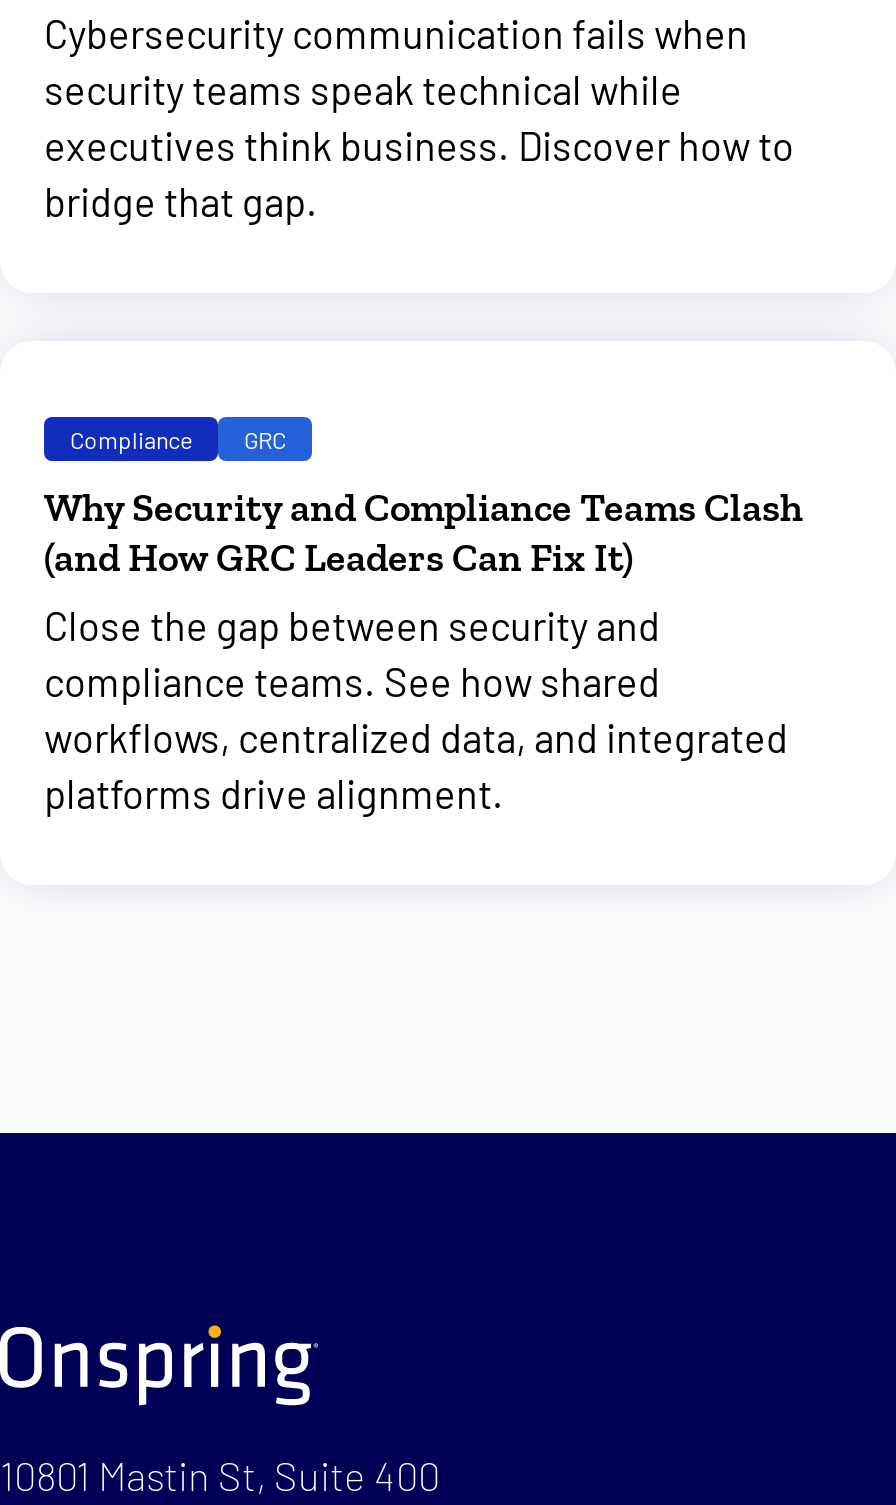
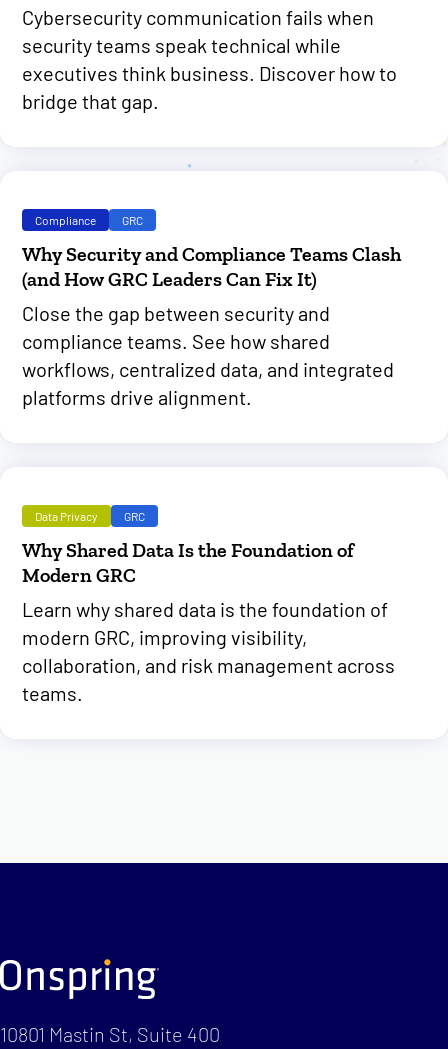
+ Data Privacy
+ GRC
+ Why Shared Data Is the Foundation of
+ Modern GRC
+ Learn why shared data is the foundation of
+ modern GRC, improving visibility,
+ collaboration, and risk management across
+ teams.
